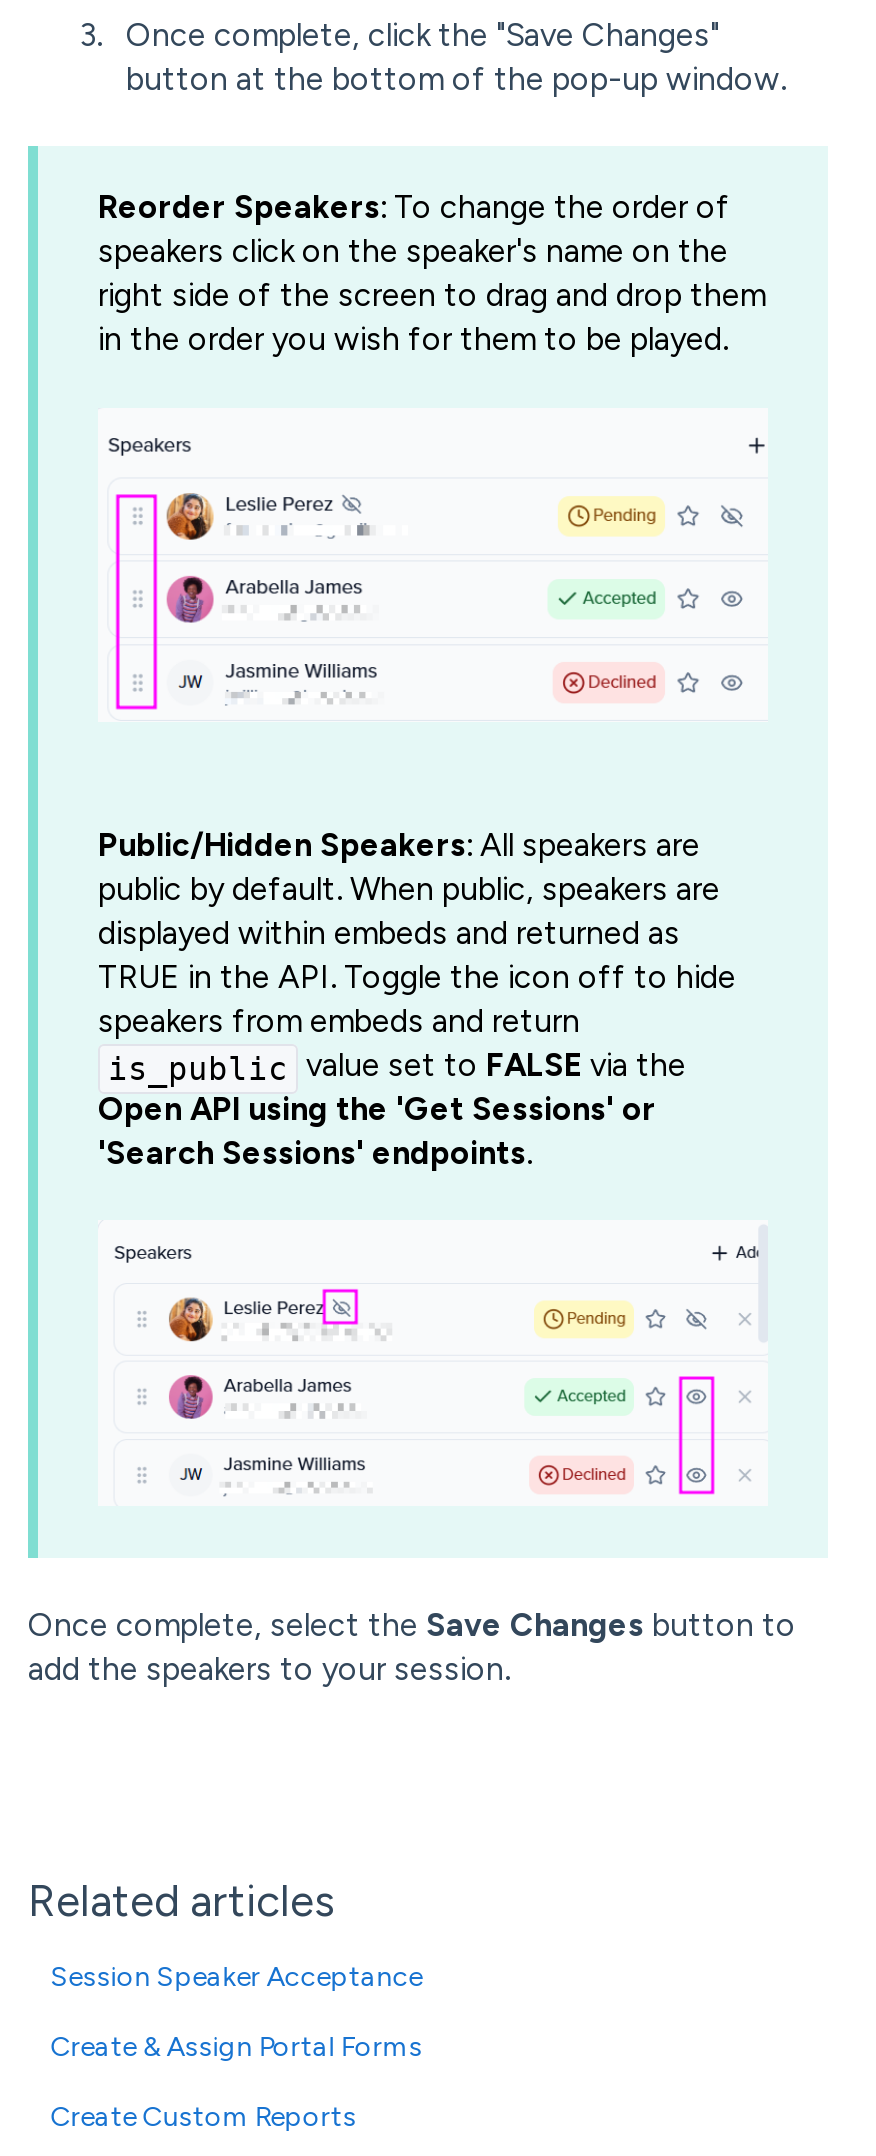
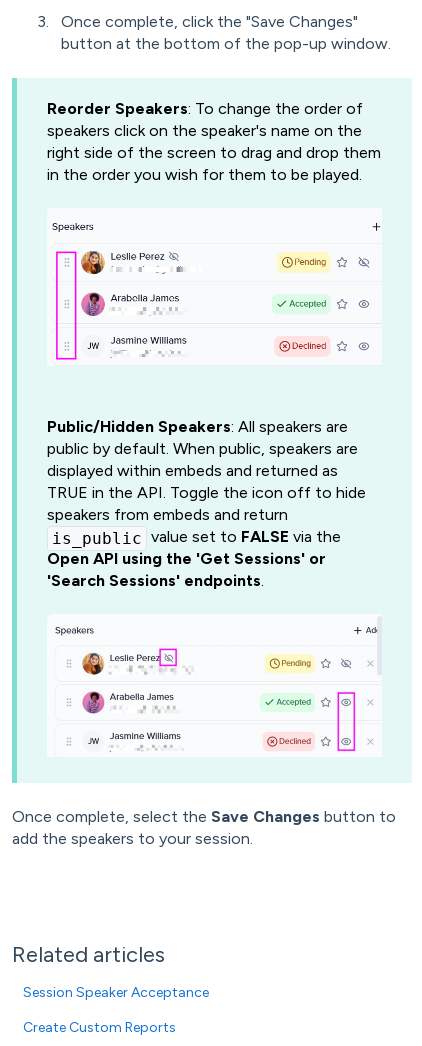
- Create & Assign Portal Forms
